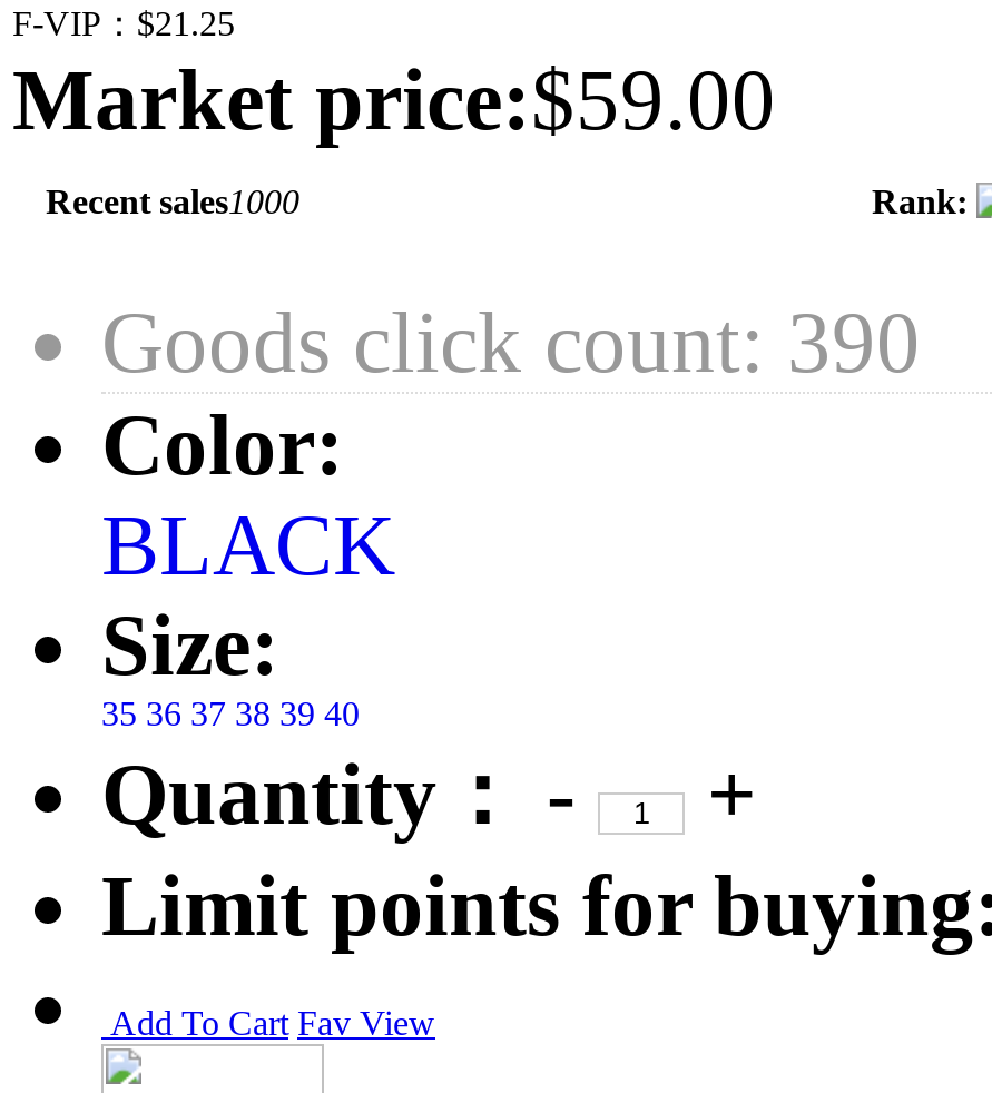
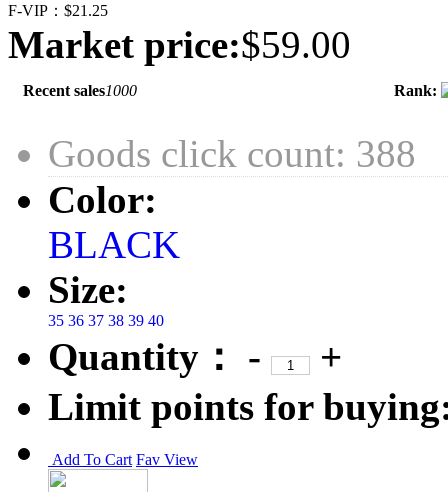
- Goods click count: 390
+ Goods click count: 388
